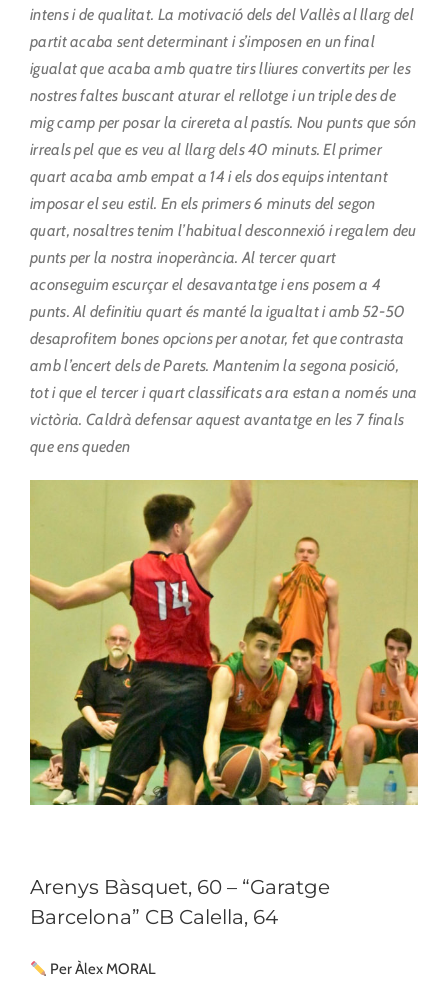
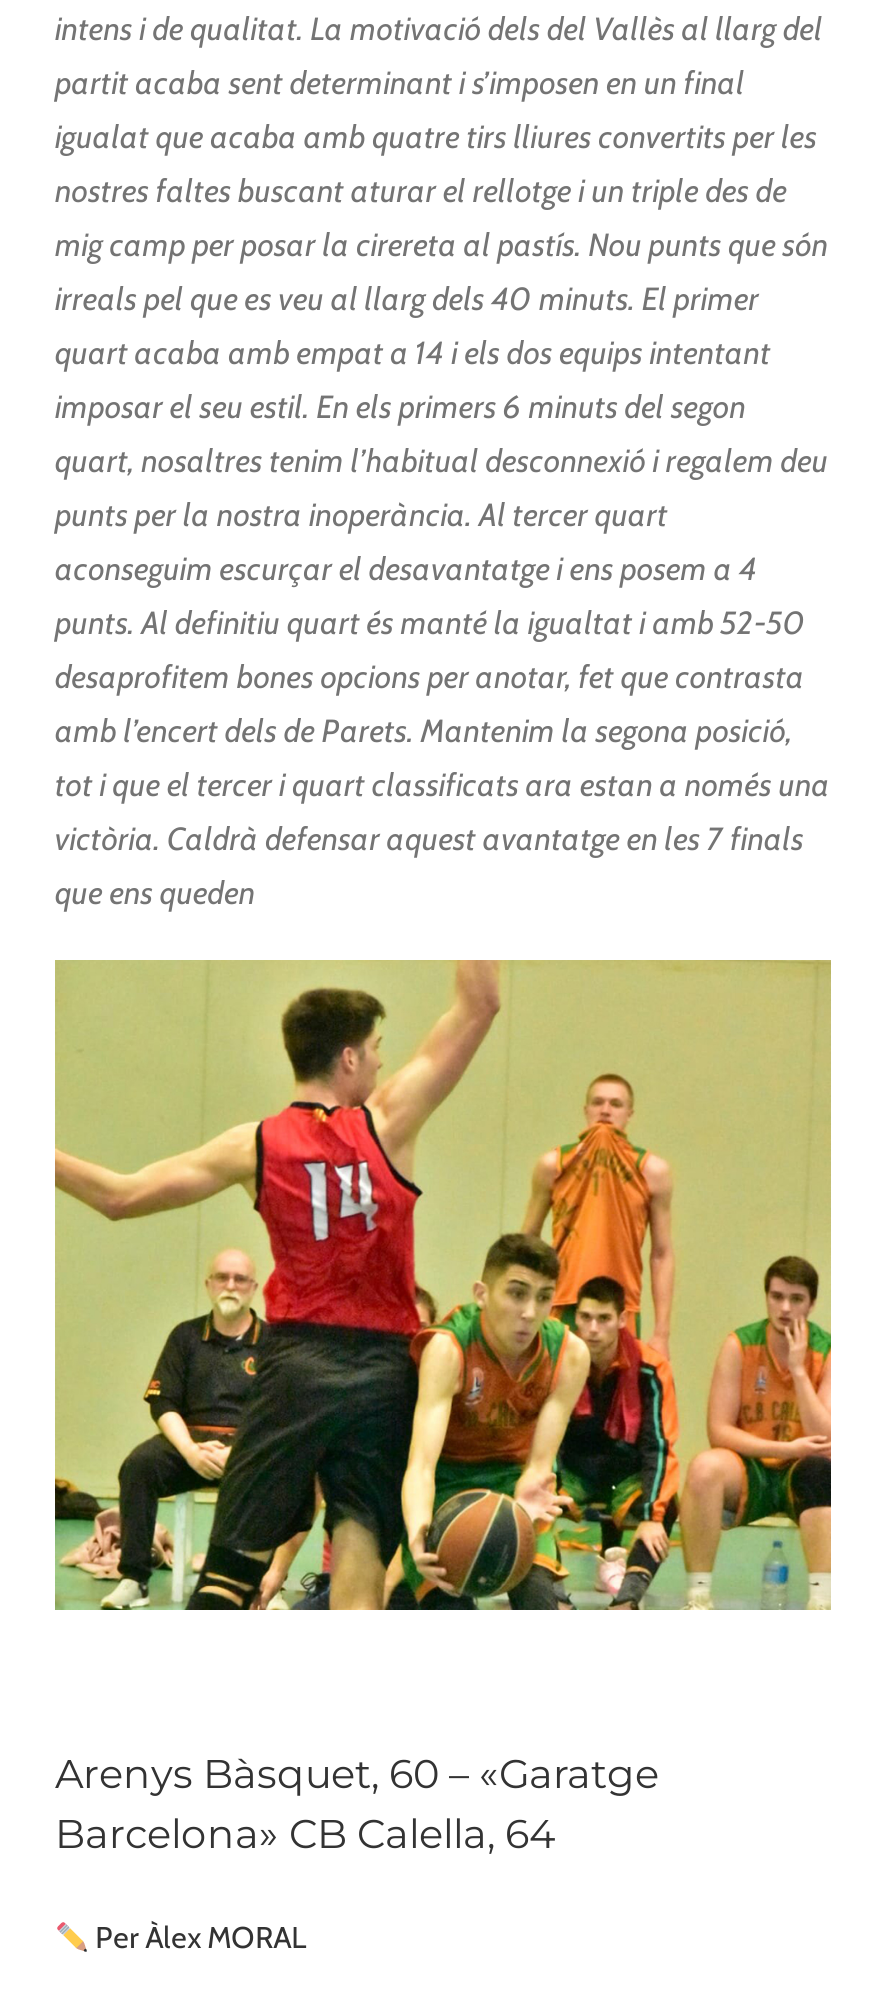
- Arenys Bàsquet, 60 – “Garatge
+ Arenys Bàsquet, 60 – «Garatge

- Barcelona” CB Calella, 64
+ Barcelona» CB Calella, 64
